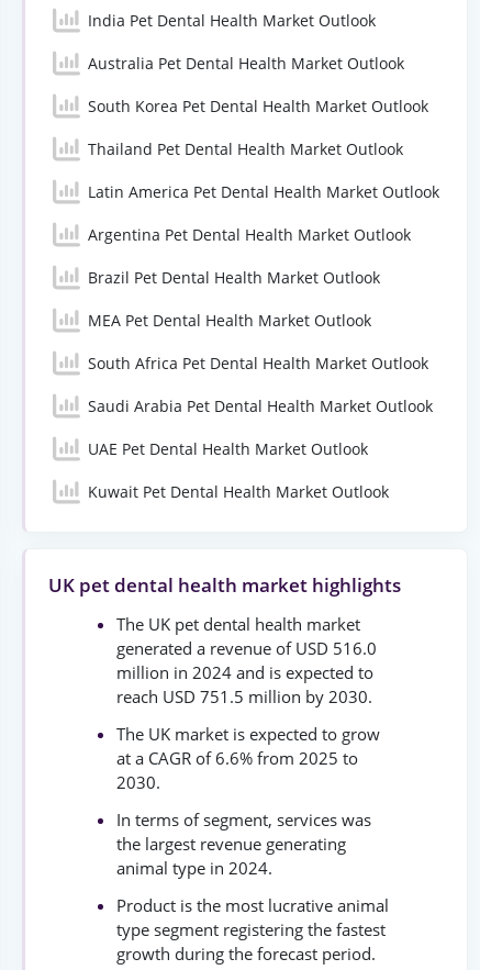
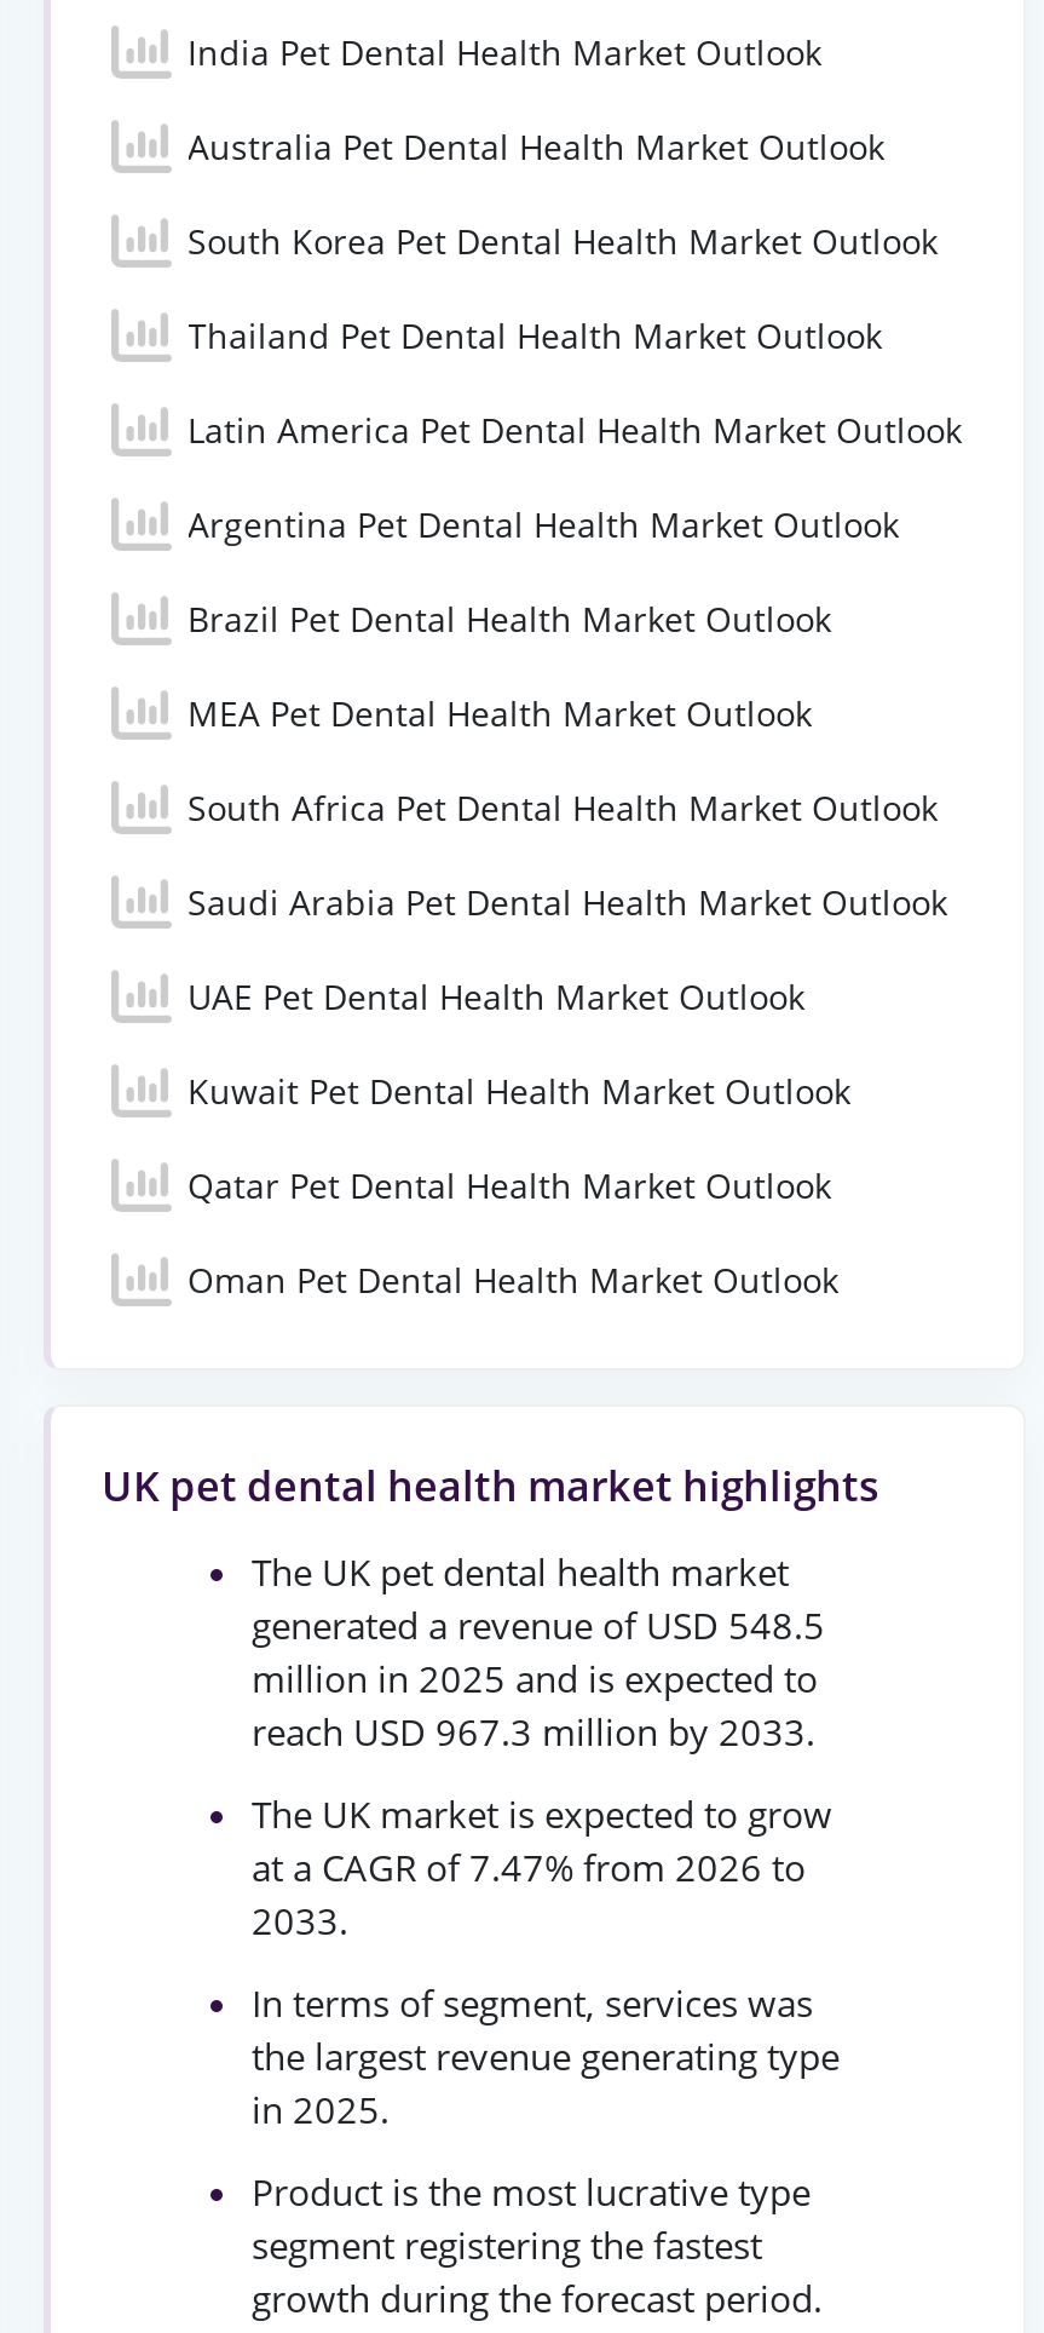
+ Qatar Pet Dental Health Market Outlook
+ Oman Pet Dental Health Market Outlook

- generated a revenue of USD 516.0
+ generated a revenue of USD 548.5

- million in 2024 and is expected to
+ million in 2025 and is expected to

- reach USD 751.5 million by 2030.
+ reach USD 967.3 million by 2033.

- at a CAGR of 6.6% from 2025 to
+ at a CAGR of 7.47% from 2026 to

- 2030.
+ 2033.

- the largest revenue generating
- animal type in 2024.
+ the largest revenue generating type
+ in 2025.

- Product is the most lucrative animal
- type segment registering the fastest
+ Product is the most lucrative type
+ segment registering the fastest
